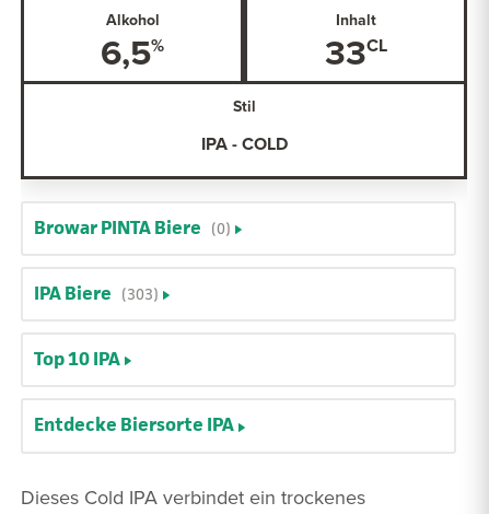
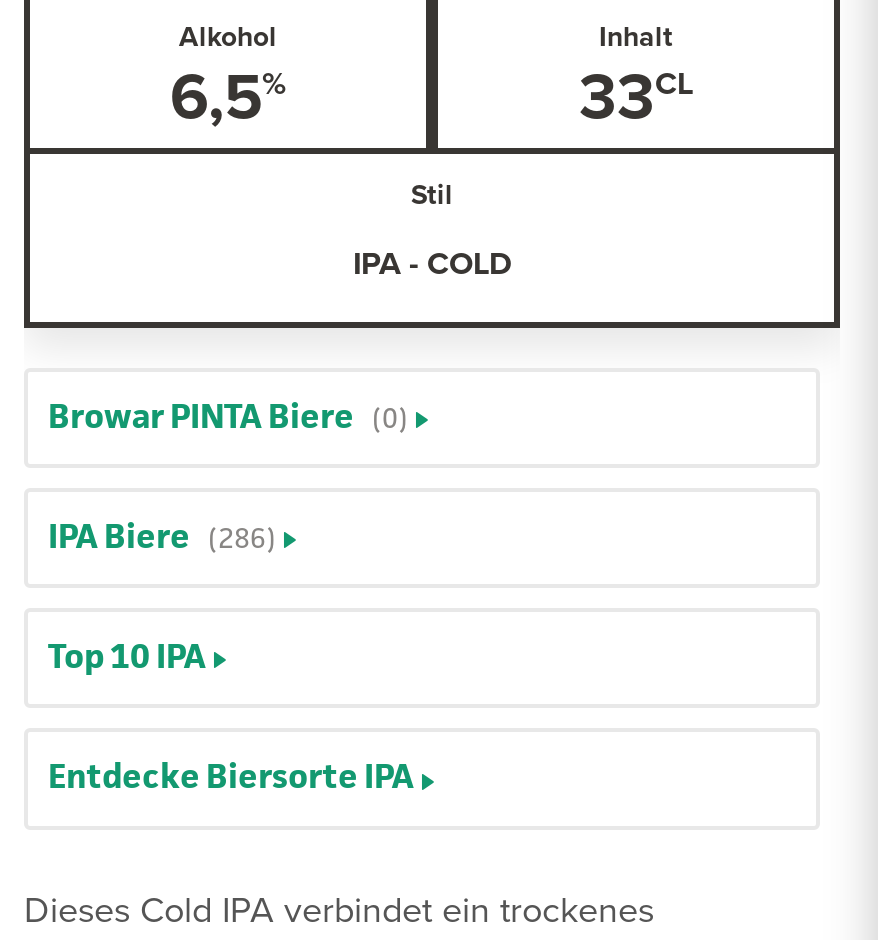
- IPA Biere (303)
+ IPA Biere (286)
